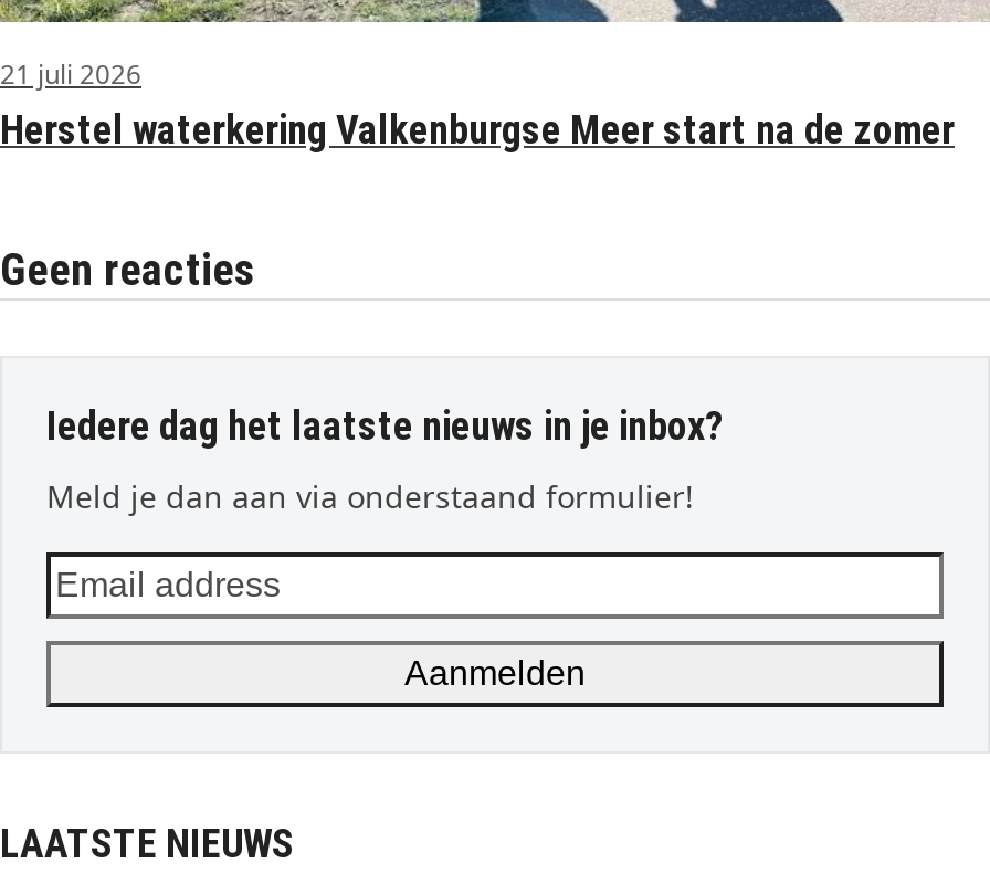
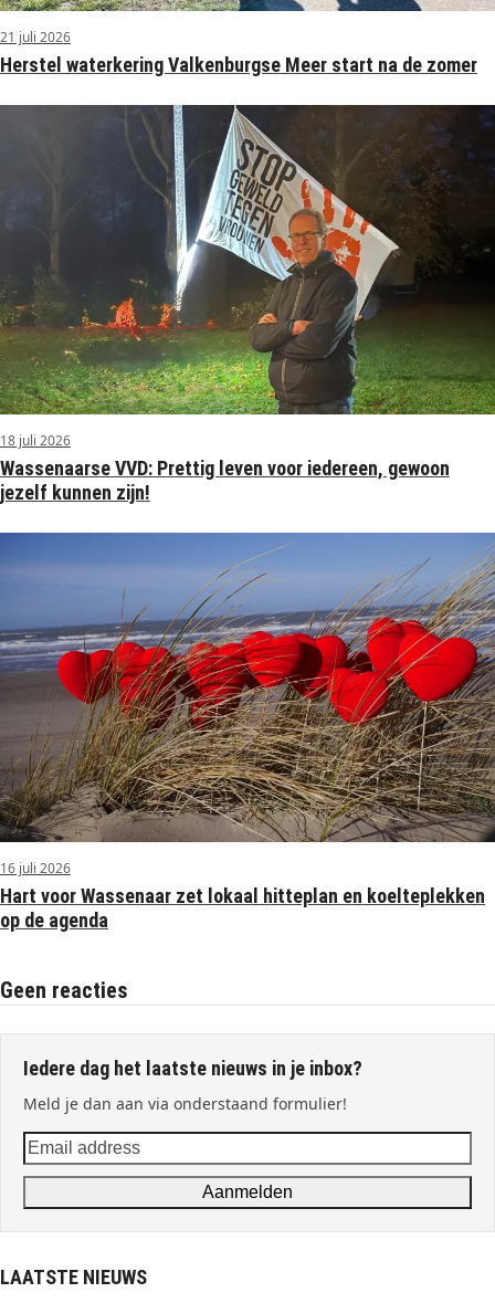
+ [image]
+ 18 juli 2026
+ Wassenaarse VVD: Prettig leven voor iedereen, gewoon
+ jezelf kunnen zijn!

+ [image]
+ 16 juli 2026
+ Hart voor Wassenaar zet lokaal hitteplan en koelteplekken
+ op de agenda
